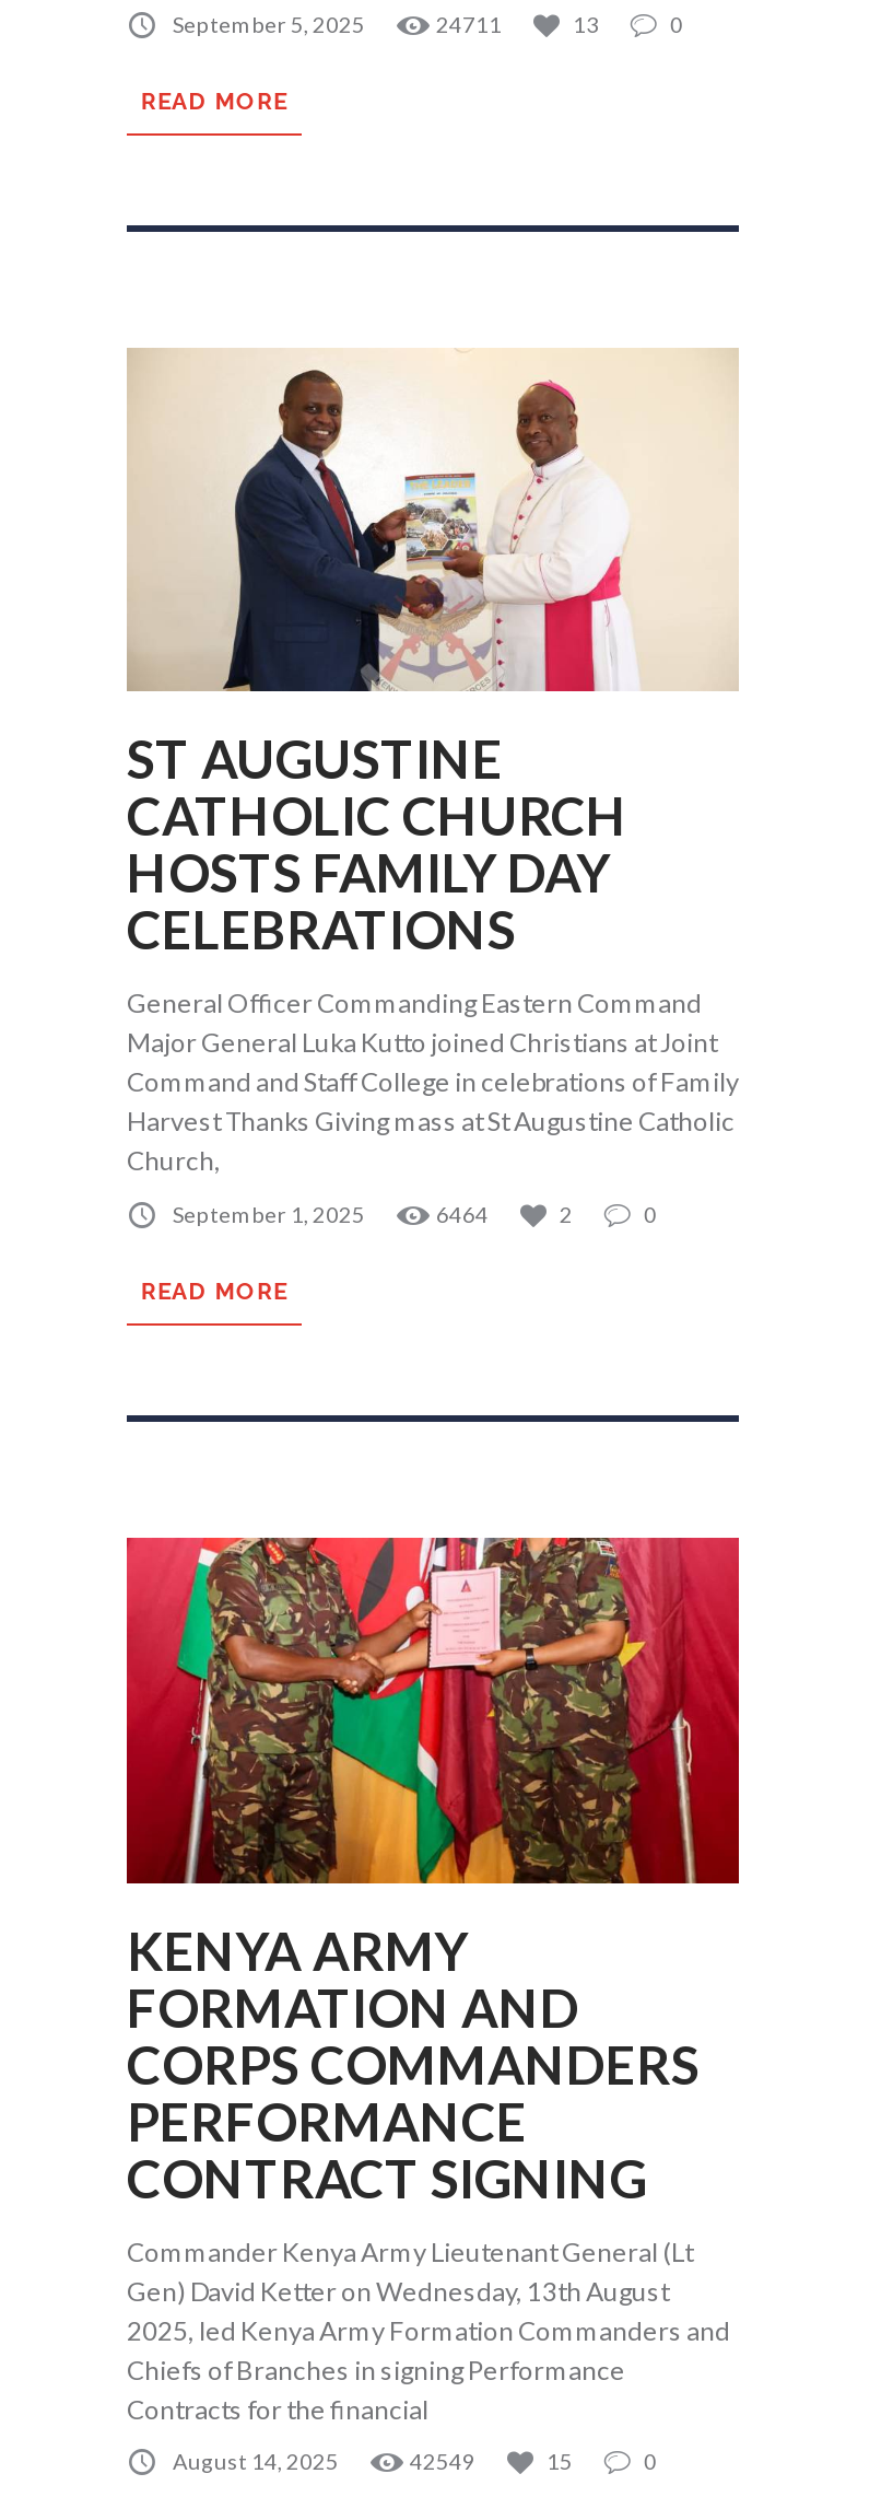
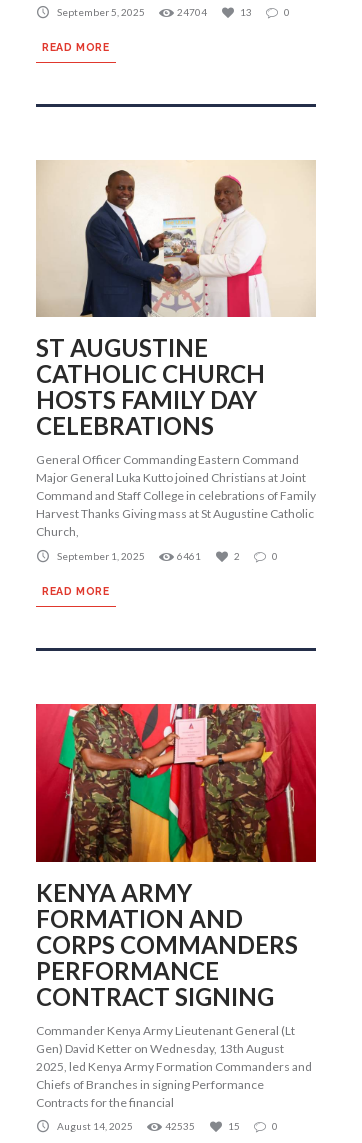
- 24711
+ 24704

- 6464
+ 6461

- 42549
+ 42535
